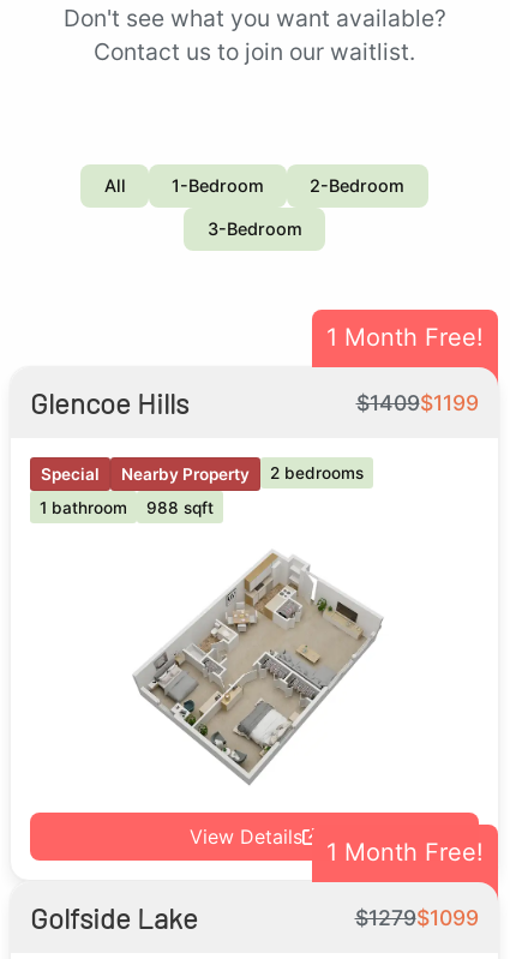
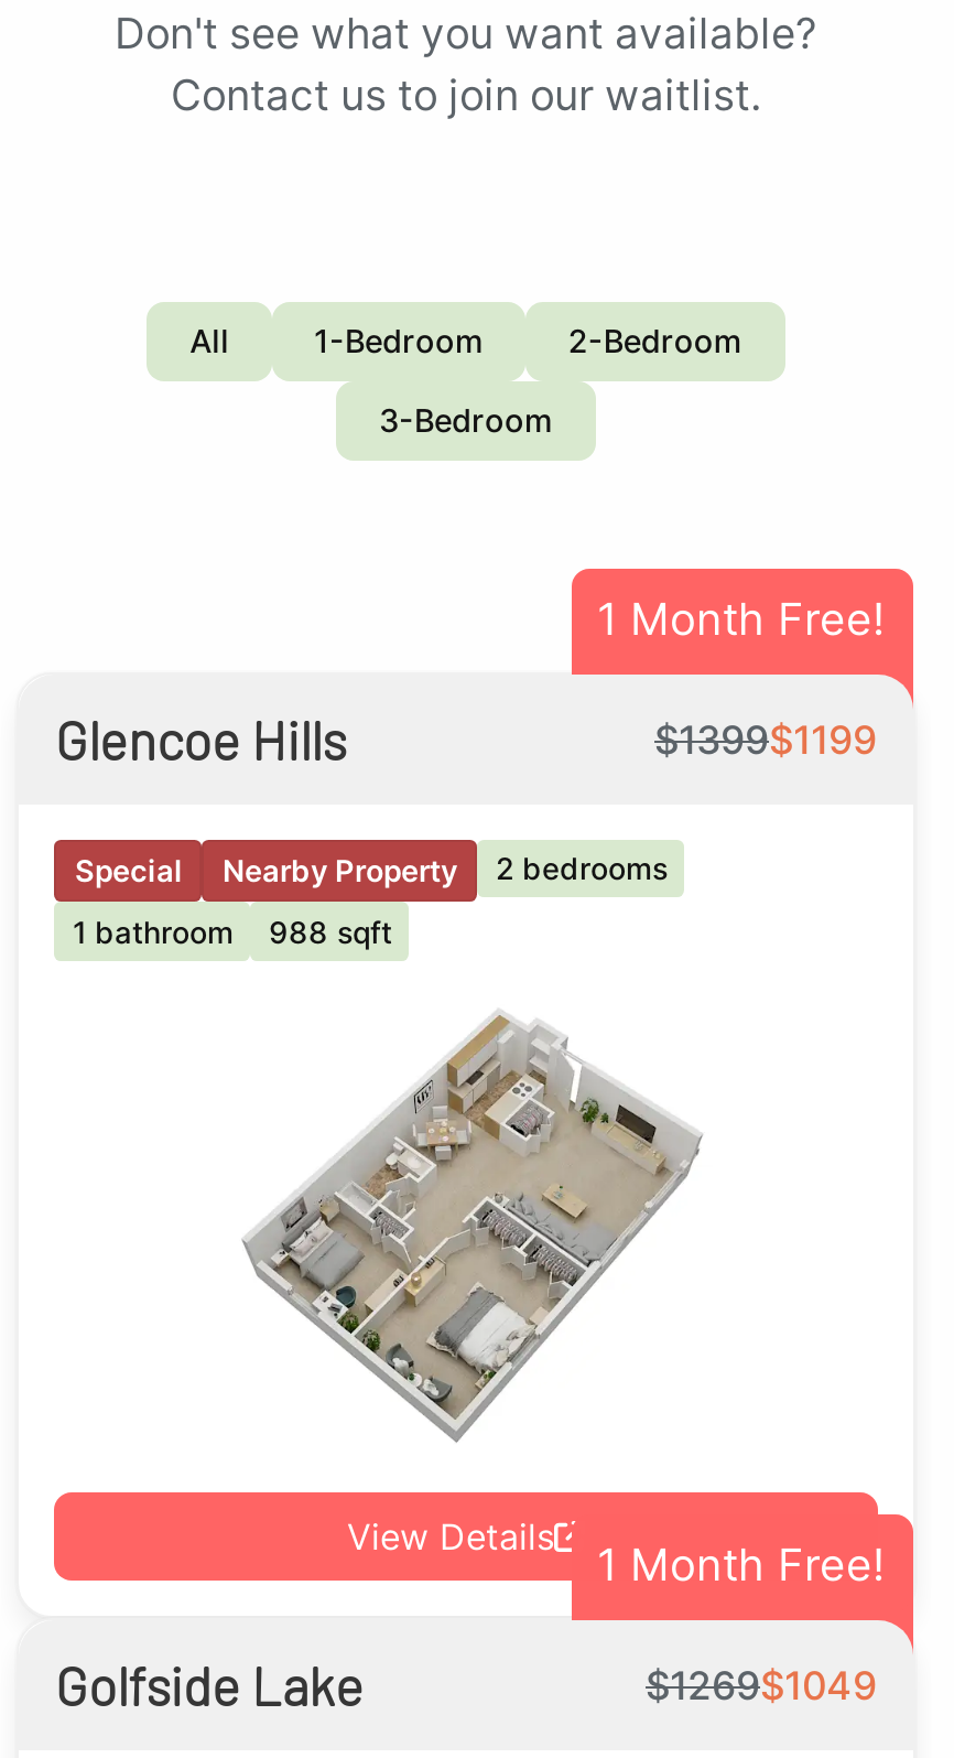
- $1409$1199
+ $1399$1199

- $1279$1099
+ $1269$1049
